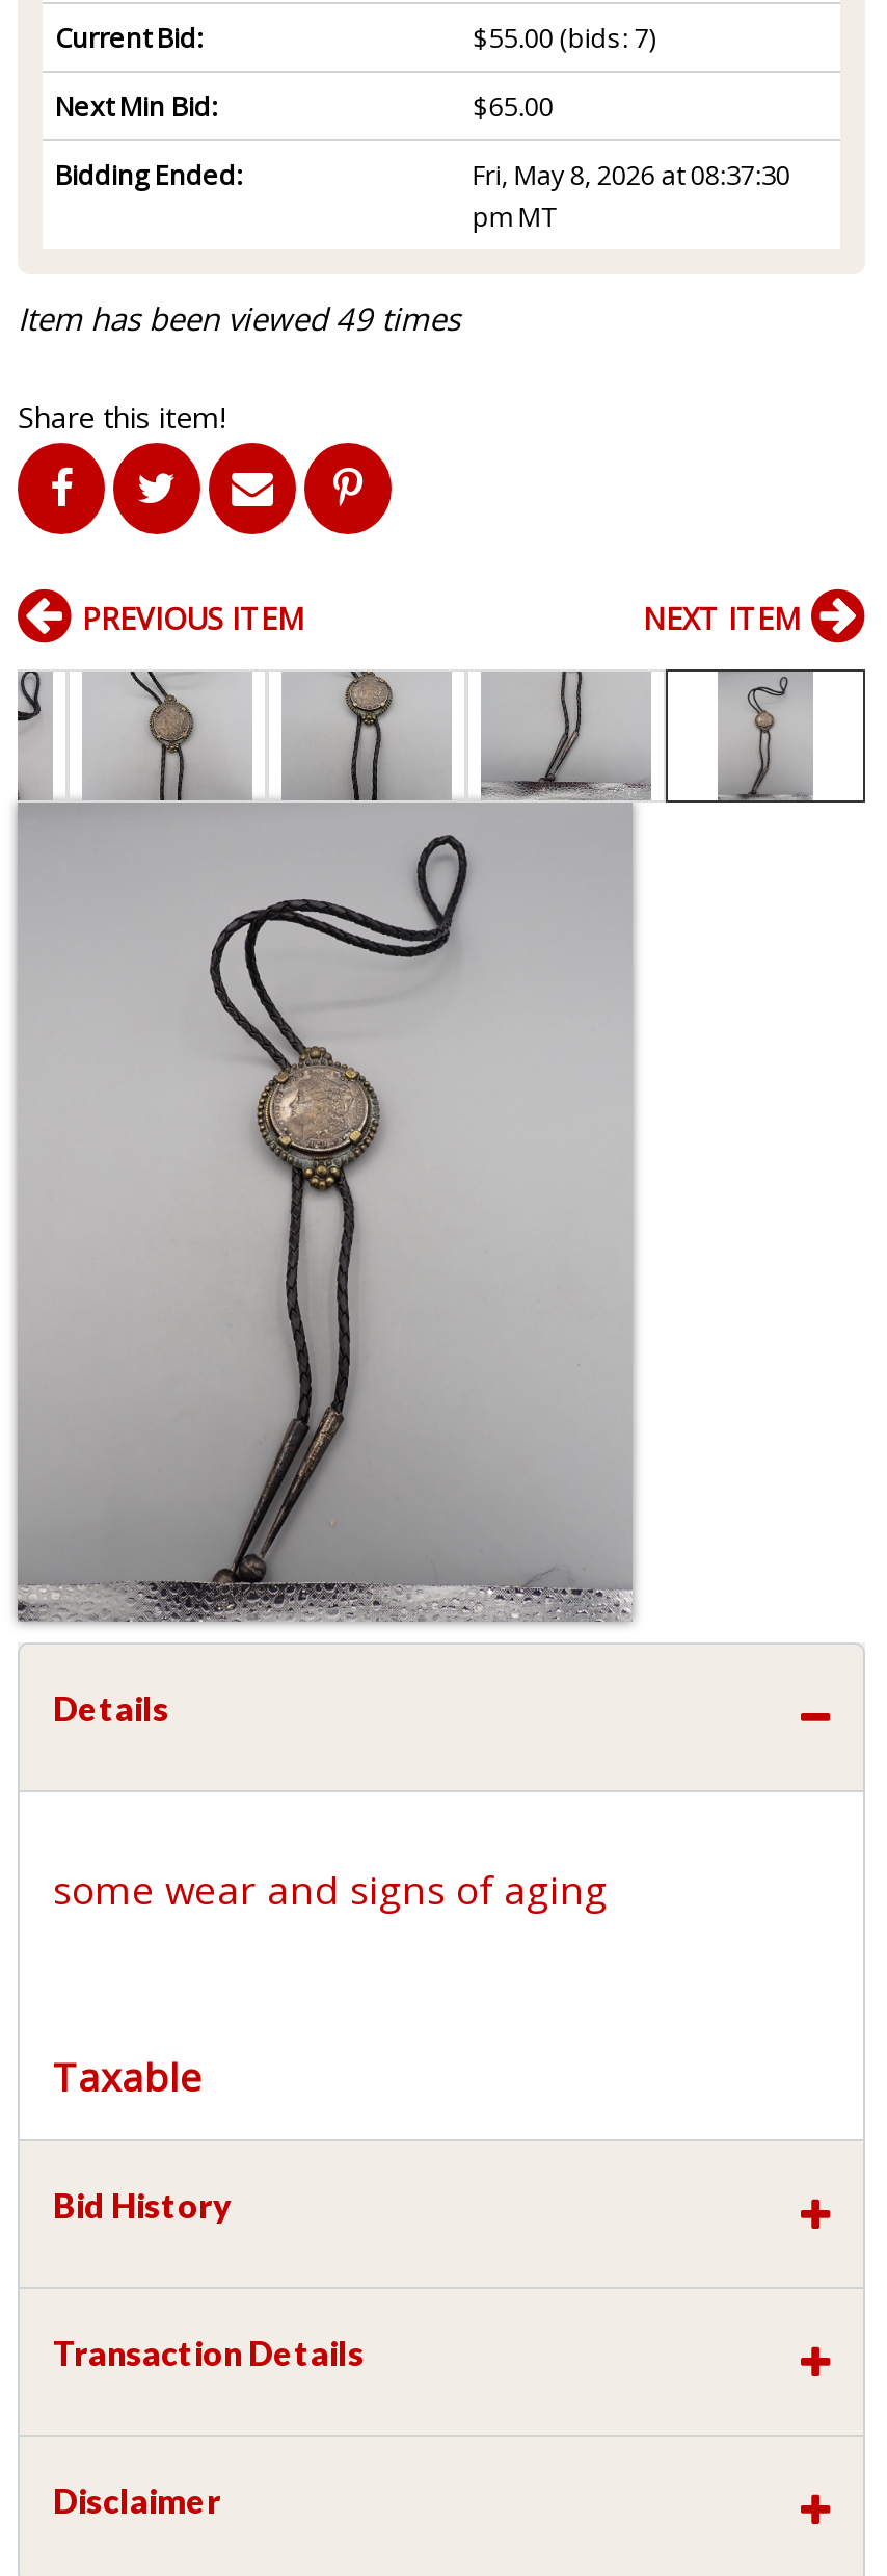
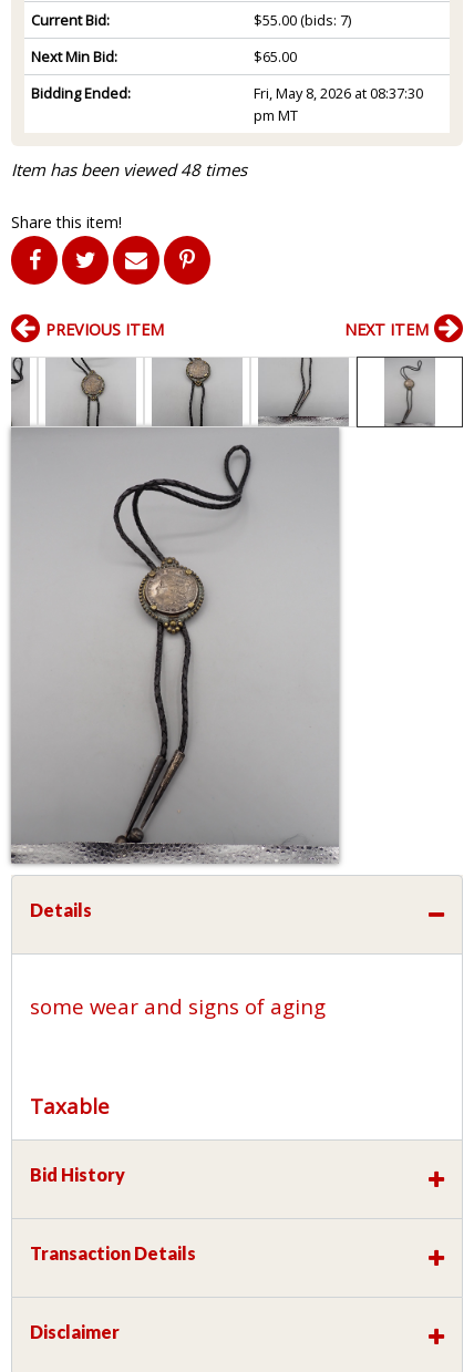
- Item has been viewed 49 times
+ Item has been viewed 48 times
